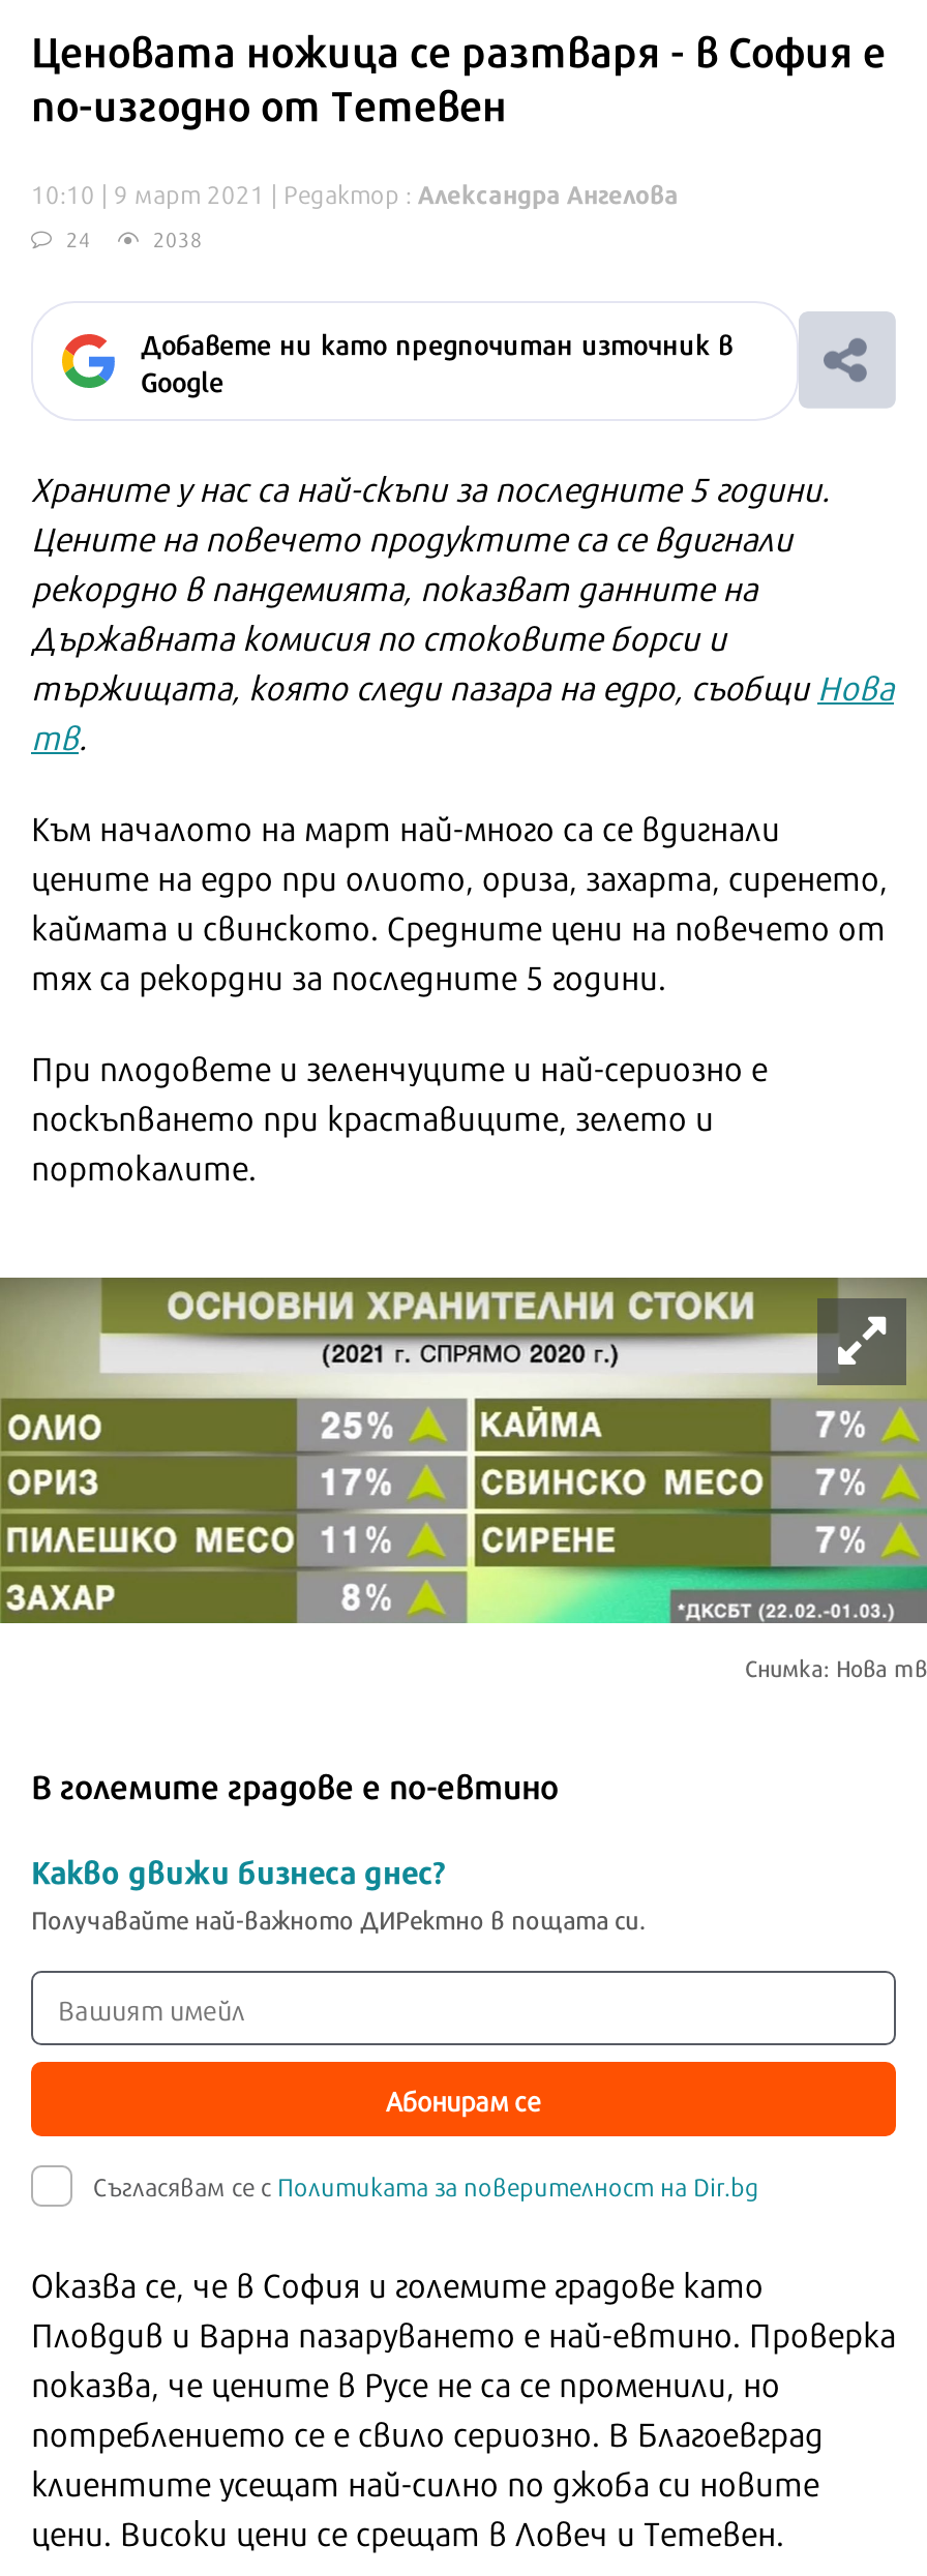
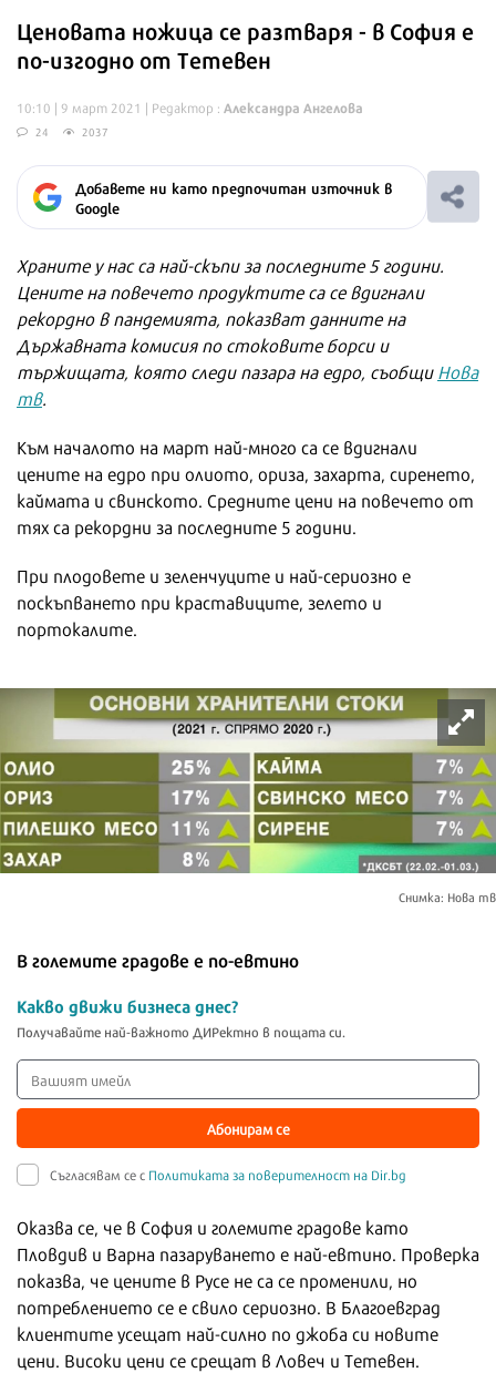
- 24 2038
+ 24 2037
